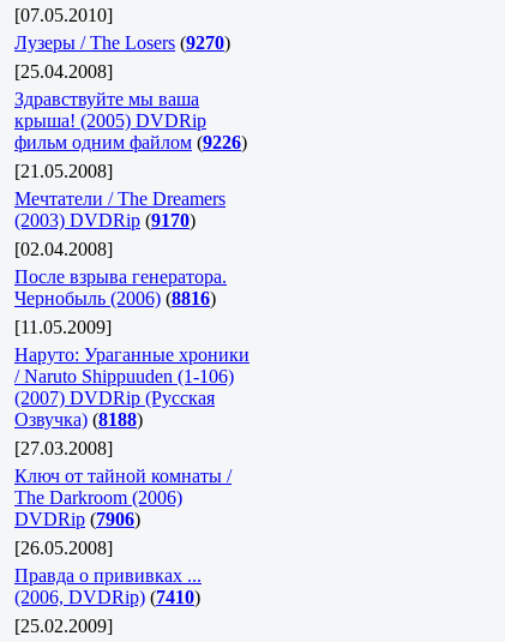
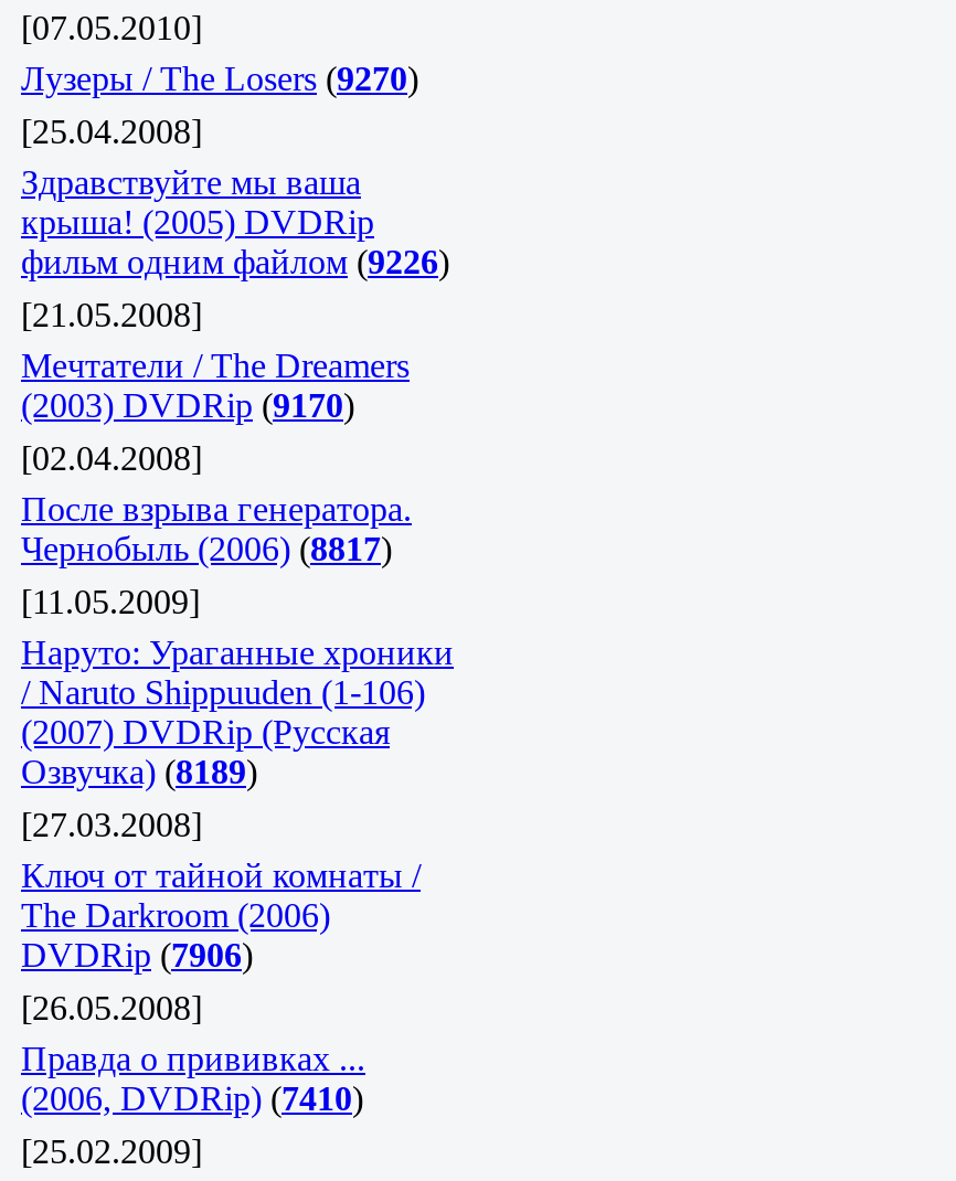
- Чернобыль (2006) (8816)
+ Чернобыль (2006) (8817)

- Озвучка) (8188)
+ Озвучка) (8189)
